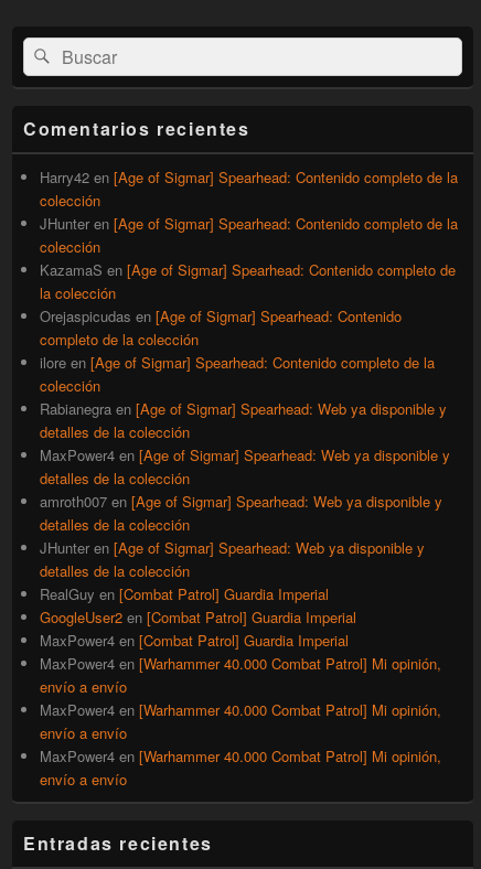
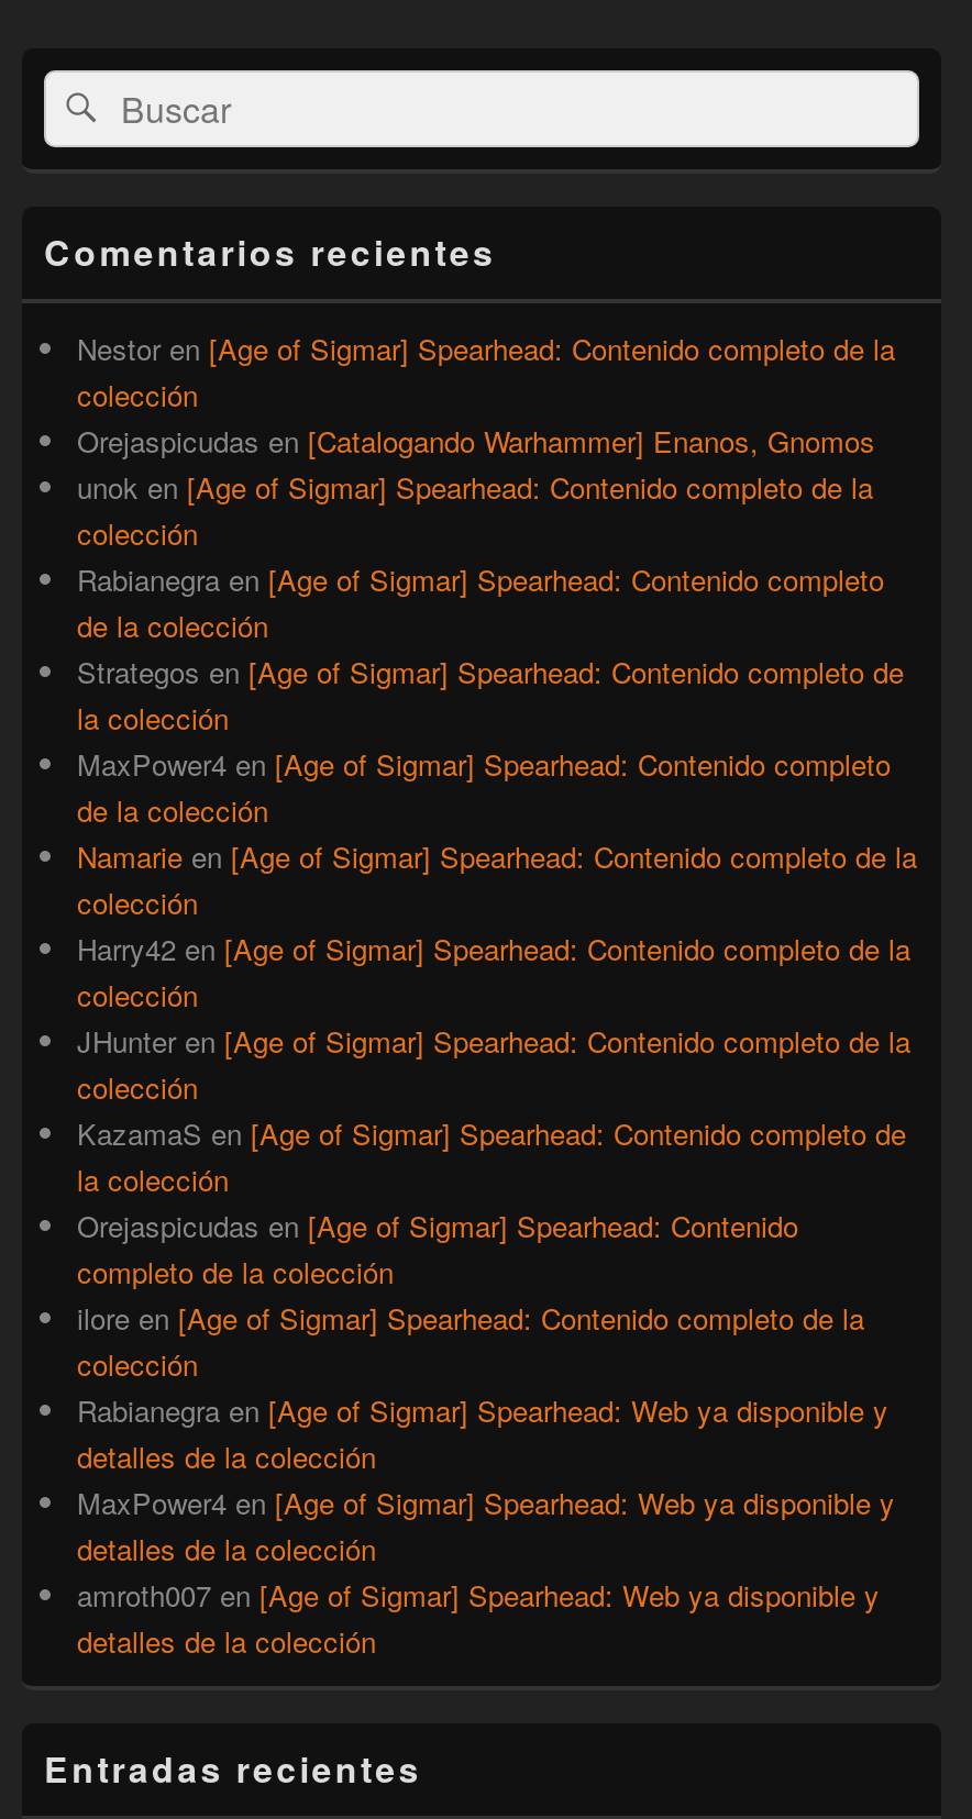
+ Nestor en [Age of Sigmar] Spearhead: Contenido completo de la
+ colección
+ Orejaspicudas en [Catalogando Warhammer] Enanos, Gnomos
+ unok en [Age of Sigmar] Spearhead: Contenido completo de la
+ colección
+ Rabianegra en [Age of Sigmar] Spearhead: Contenido completo
+ de la colección
+ Strategos en [Age of Sigmar] Spearhead: Contenido completo de
+ la colección
+ MaxPower4 en [Age of Sigmar] Spearhead: Contenido completo
+ de la colección
+ Namarie en [Age of Sigmar] Spearhead: Contenido completo de la
+ colección

moved down: Harry42 en [Age of Sigmar] Spearhead: Contenido completo de la | colección | JHunter en [Age of Sigmar] Spearhead: Contenido completo de la | ... | amroth007 en [Age of Sigmar] Spearhead: Web ya disponible y | detalles de la colección

- JHunter en [Age of Sigmar] Spearhead: Web ya disponible y
- detalles de la colección
- RealGuy en [Combat Patrol] Guardia Imperial
- GoogleUser2 en [Combat Patrol] Guardia Imperial
- MaxPower4 en [Combat Patrol] Guardia Imperial
- MaxPower4 en [Warhammer 40.000 Combat Patrol] Mi opinión,
- envío a envío
- MaxPower4 en [Warhammer 40.000 Combat Patrol] Mi opinión,
- envío a envío
- MaxPower4 en [Warhammer 40.000 Combat Patrol] Mi opinión,
- envío a envío
